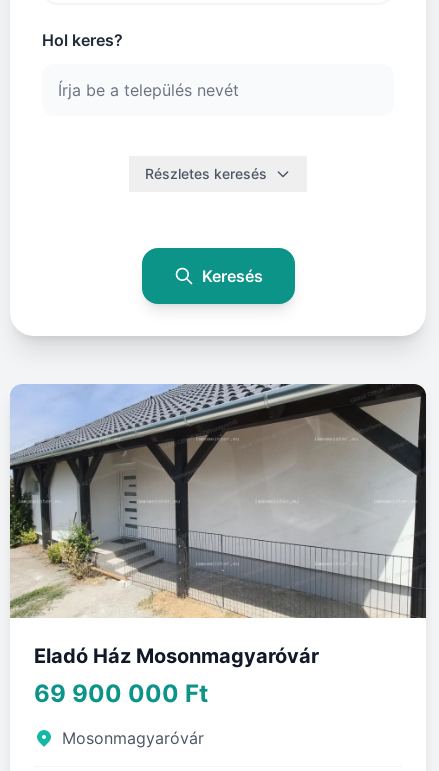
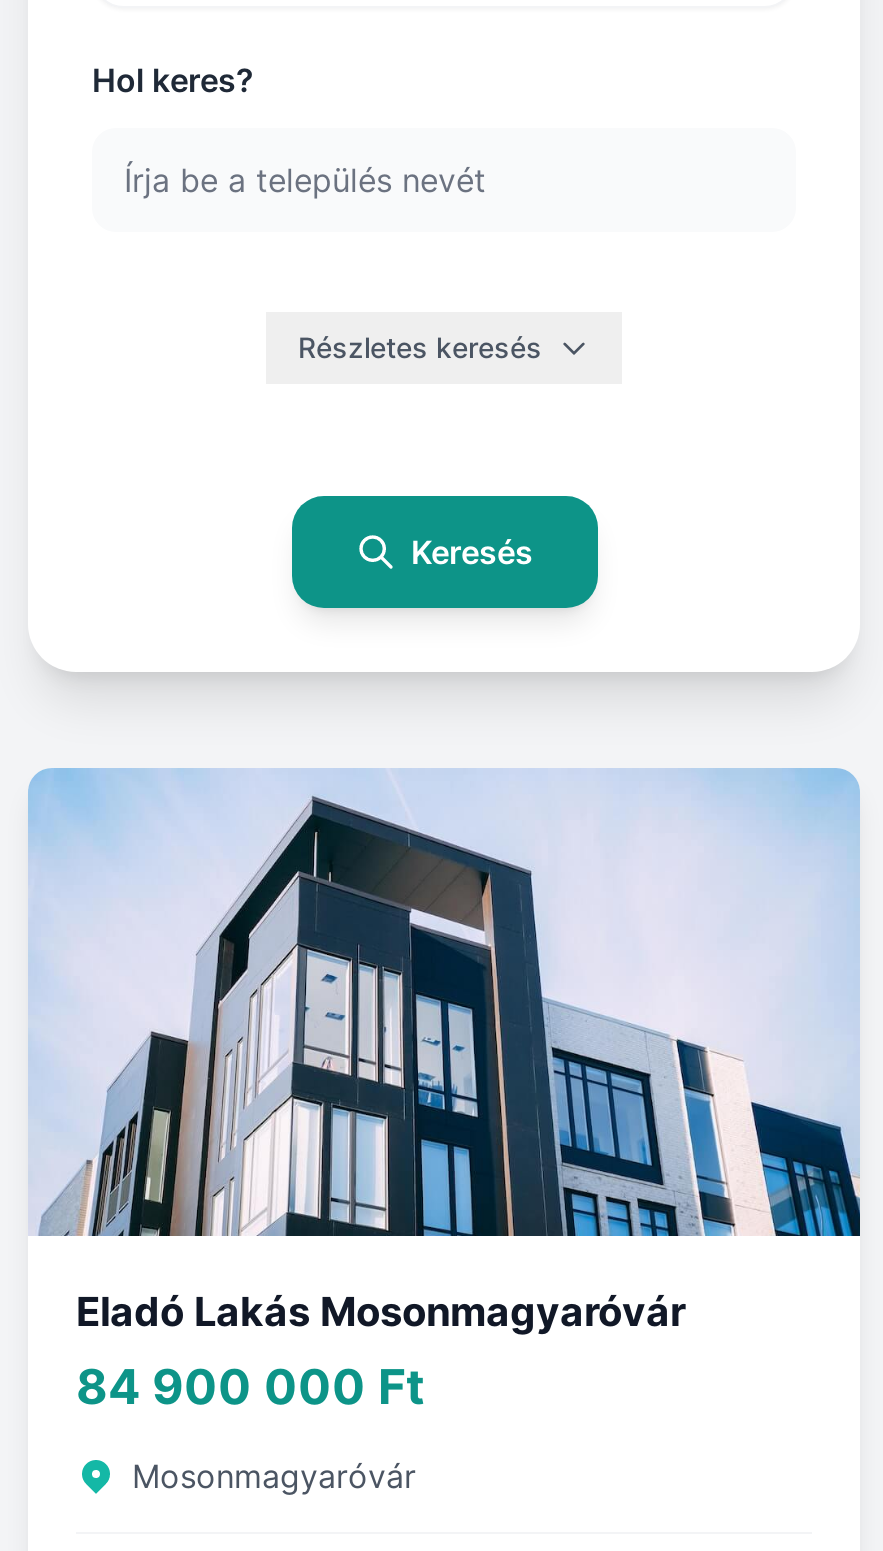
- [image]
- Eladó Ház Mosonmagyaróvár
+ [image]
+ Eladó Lakás Mosonmagyaróvár

- 69 900 000 Ft
+ 84 900 000 Ft
